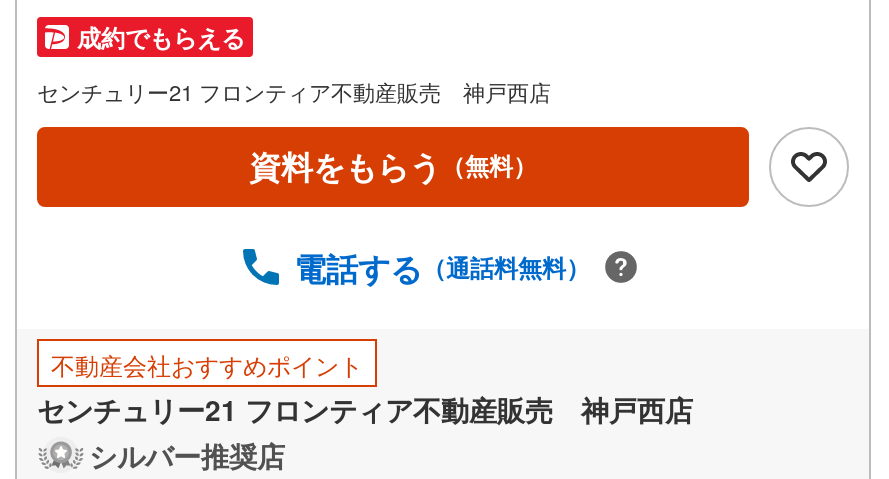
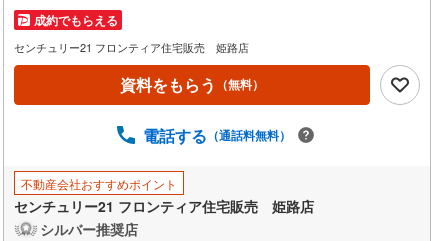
- センチュリー21 フロンティア不動産販売 神戸西店
+ センチュリー21 フロンティア住宅販売 姫路店

- センチュリー21 フロンティア不動産販売 神戸西店
+ センチュリー21 フロンティア住宅販売 姫路店
